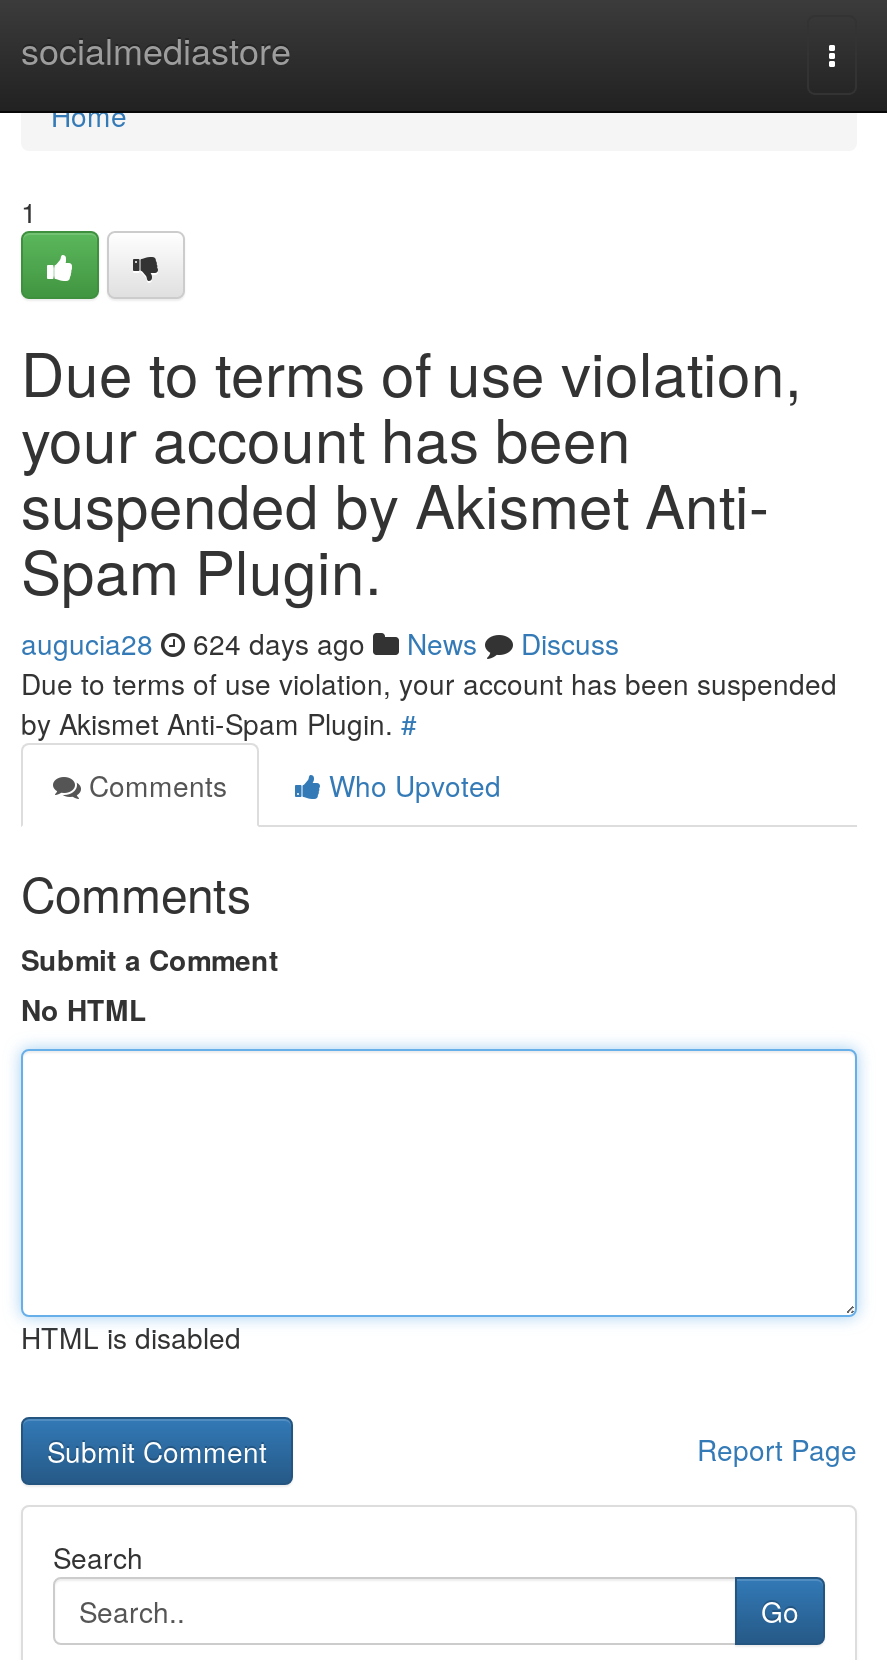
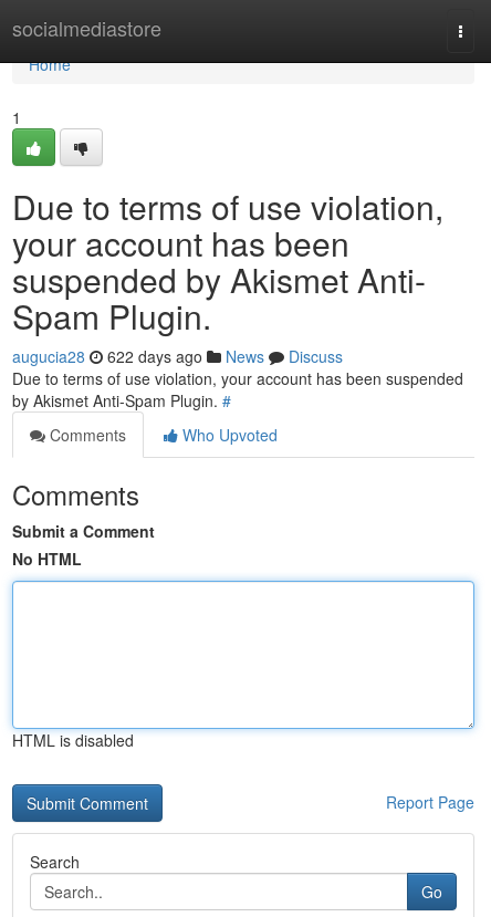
- augucia28 624 days ago News Discuss
+ augucia28 622 days ago News Discuss
